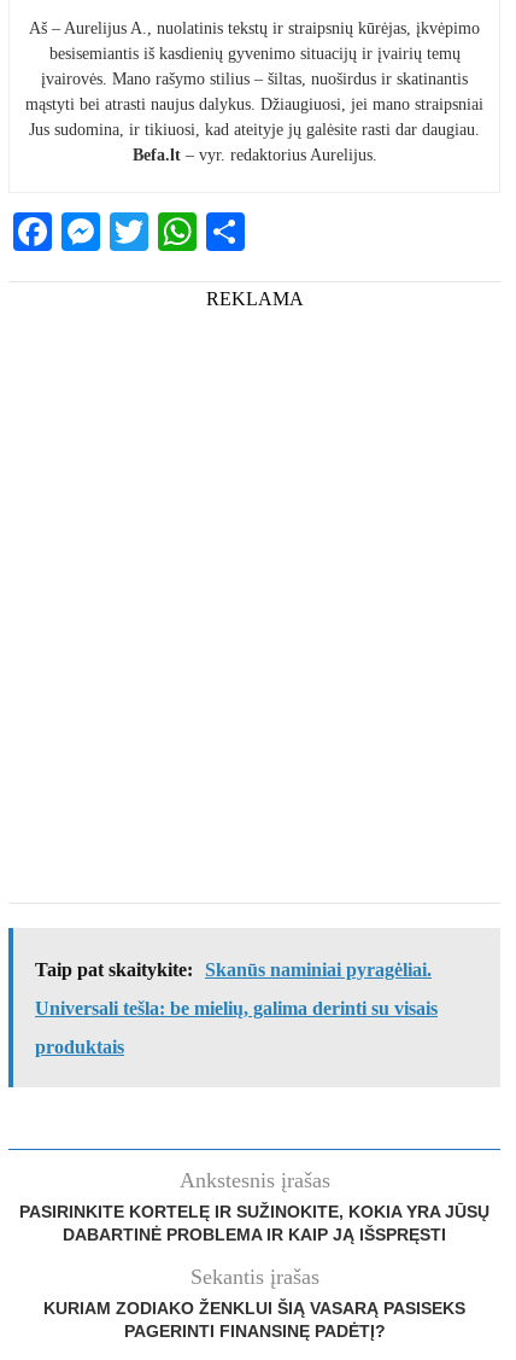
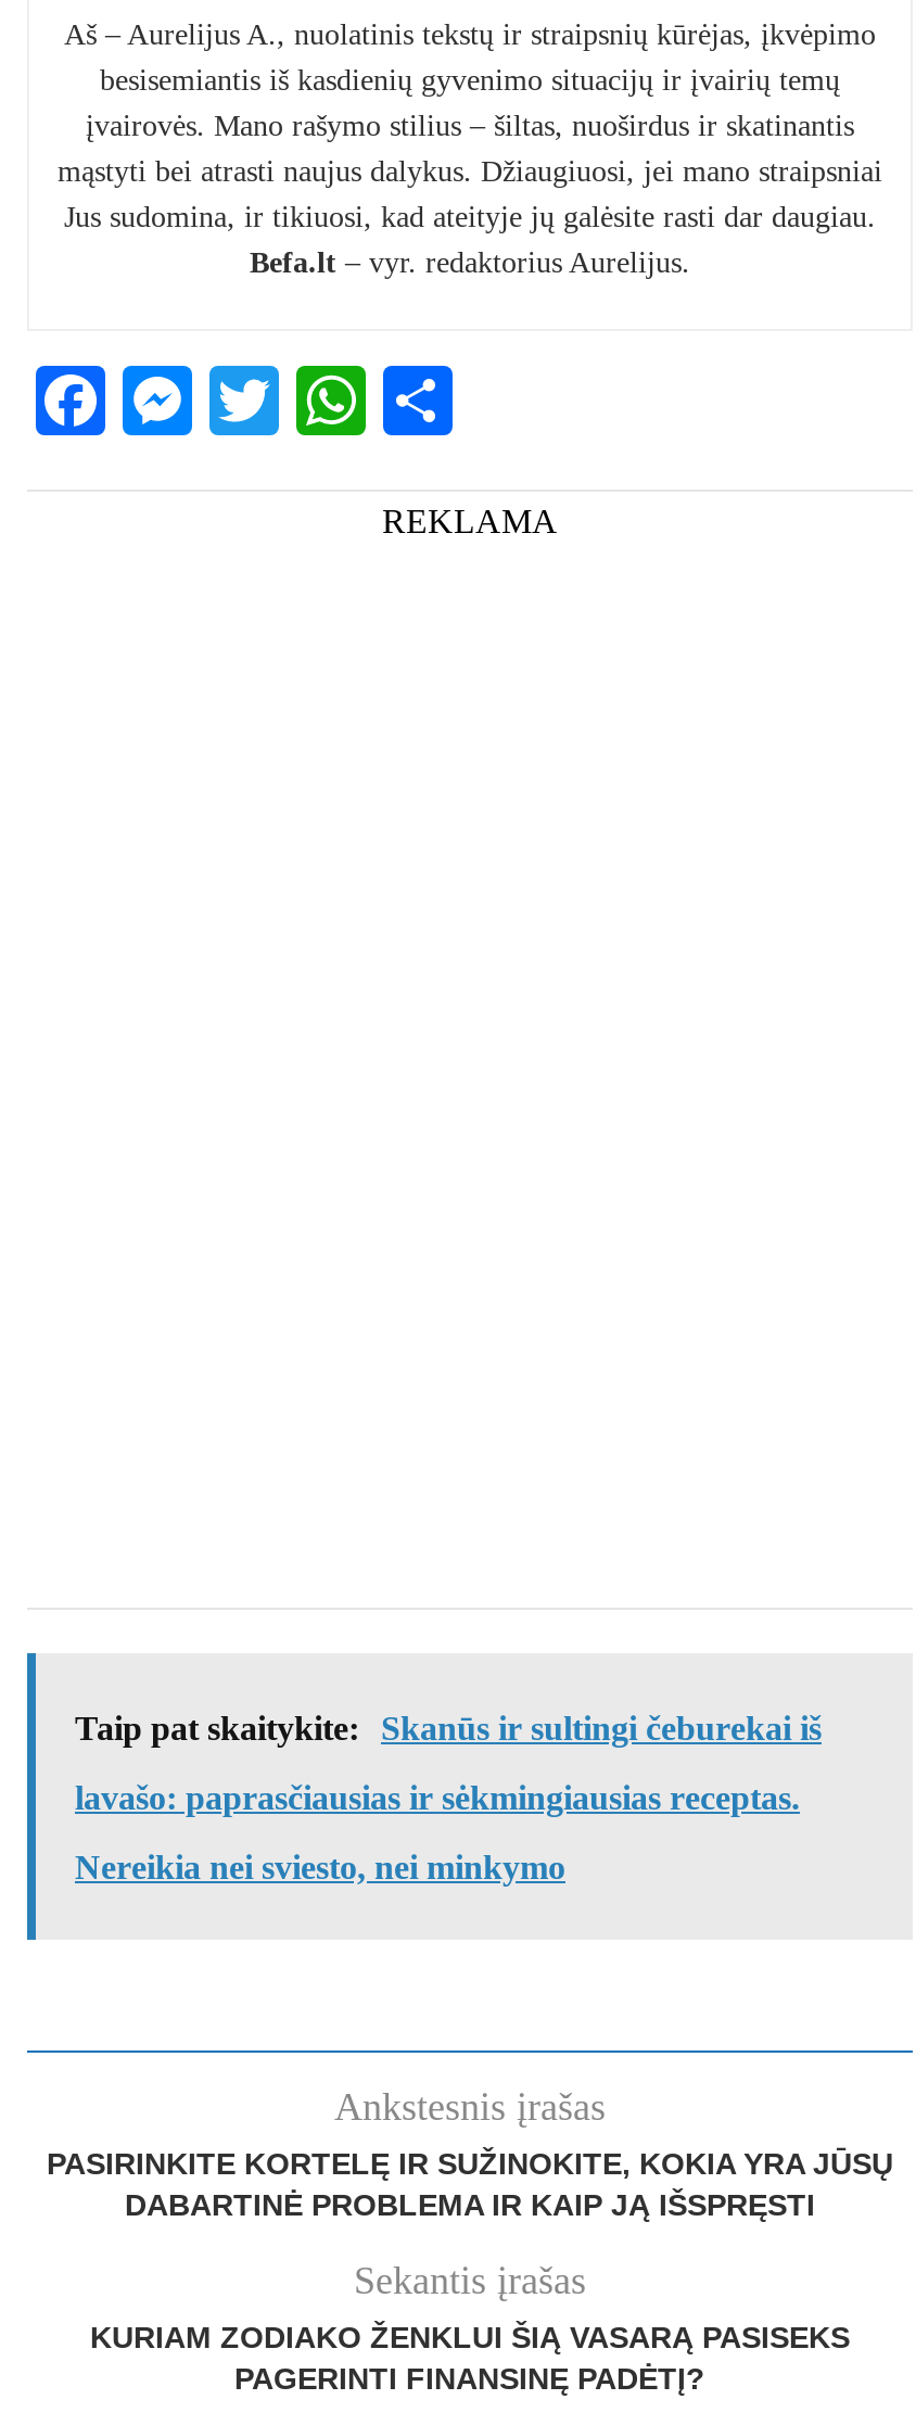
- Taip pat skaitykite: Skanūs naminiai pyragėliai.
+ Taip pat skaitykite: Skanūs ir sultingi čeburekai iš

- Universali tešla: be mielių, galima derinti su visais
+ lavašo: paprasčiausias ir sėkmingiausias receptas.

- produktais
+ Nereikia nei sviesto, nei minkymo
